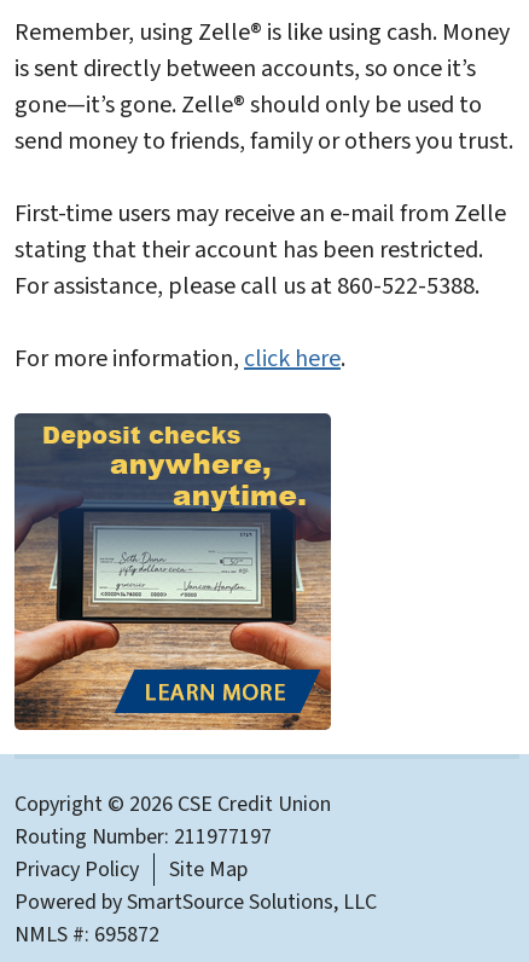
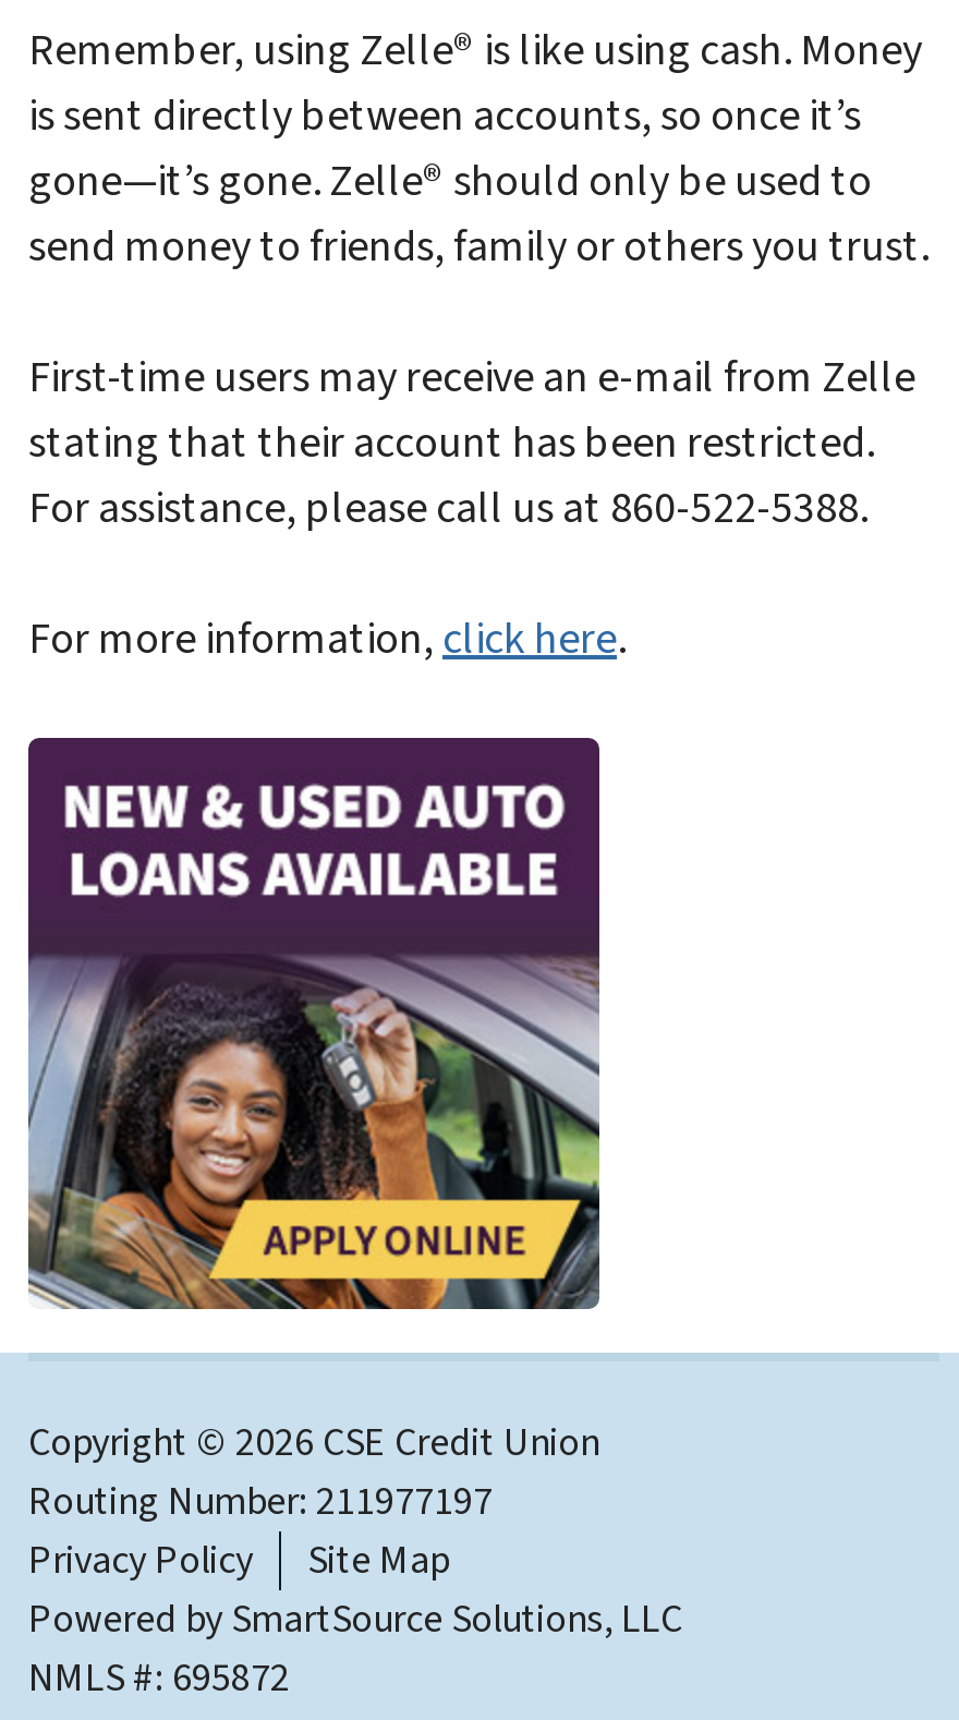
- [image]
+ [image]
